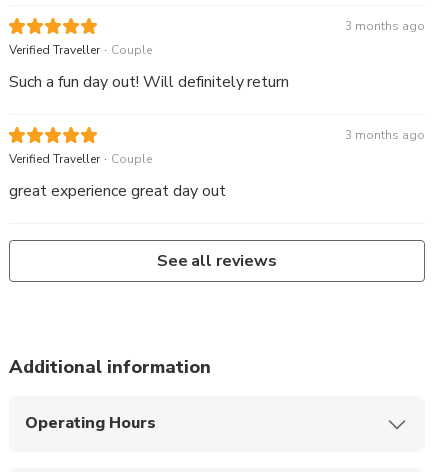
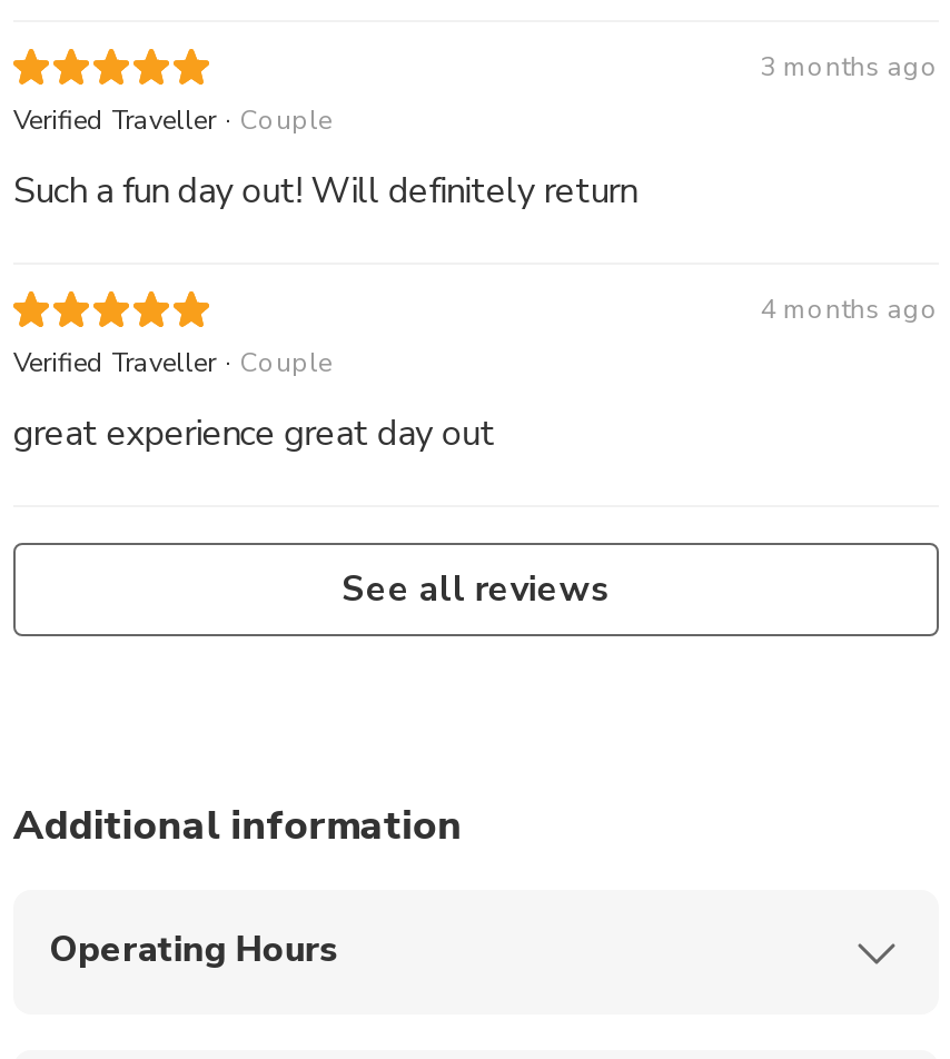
- 3 months ago
+ 4 months ago
